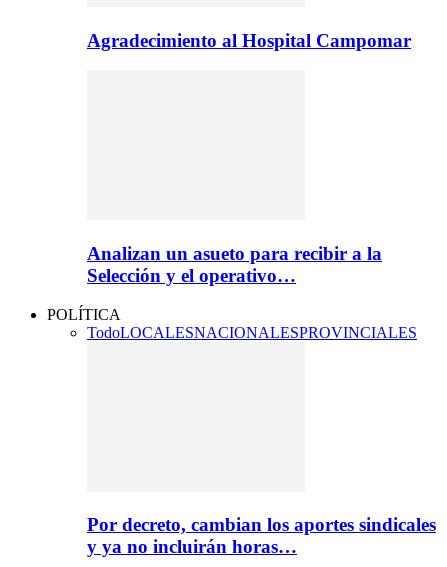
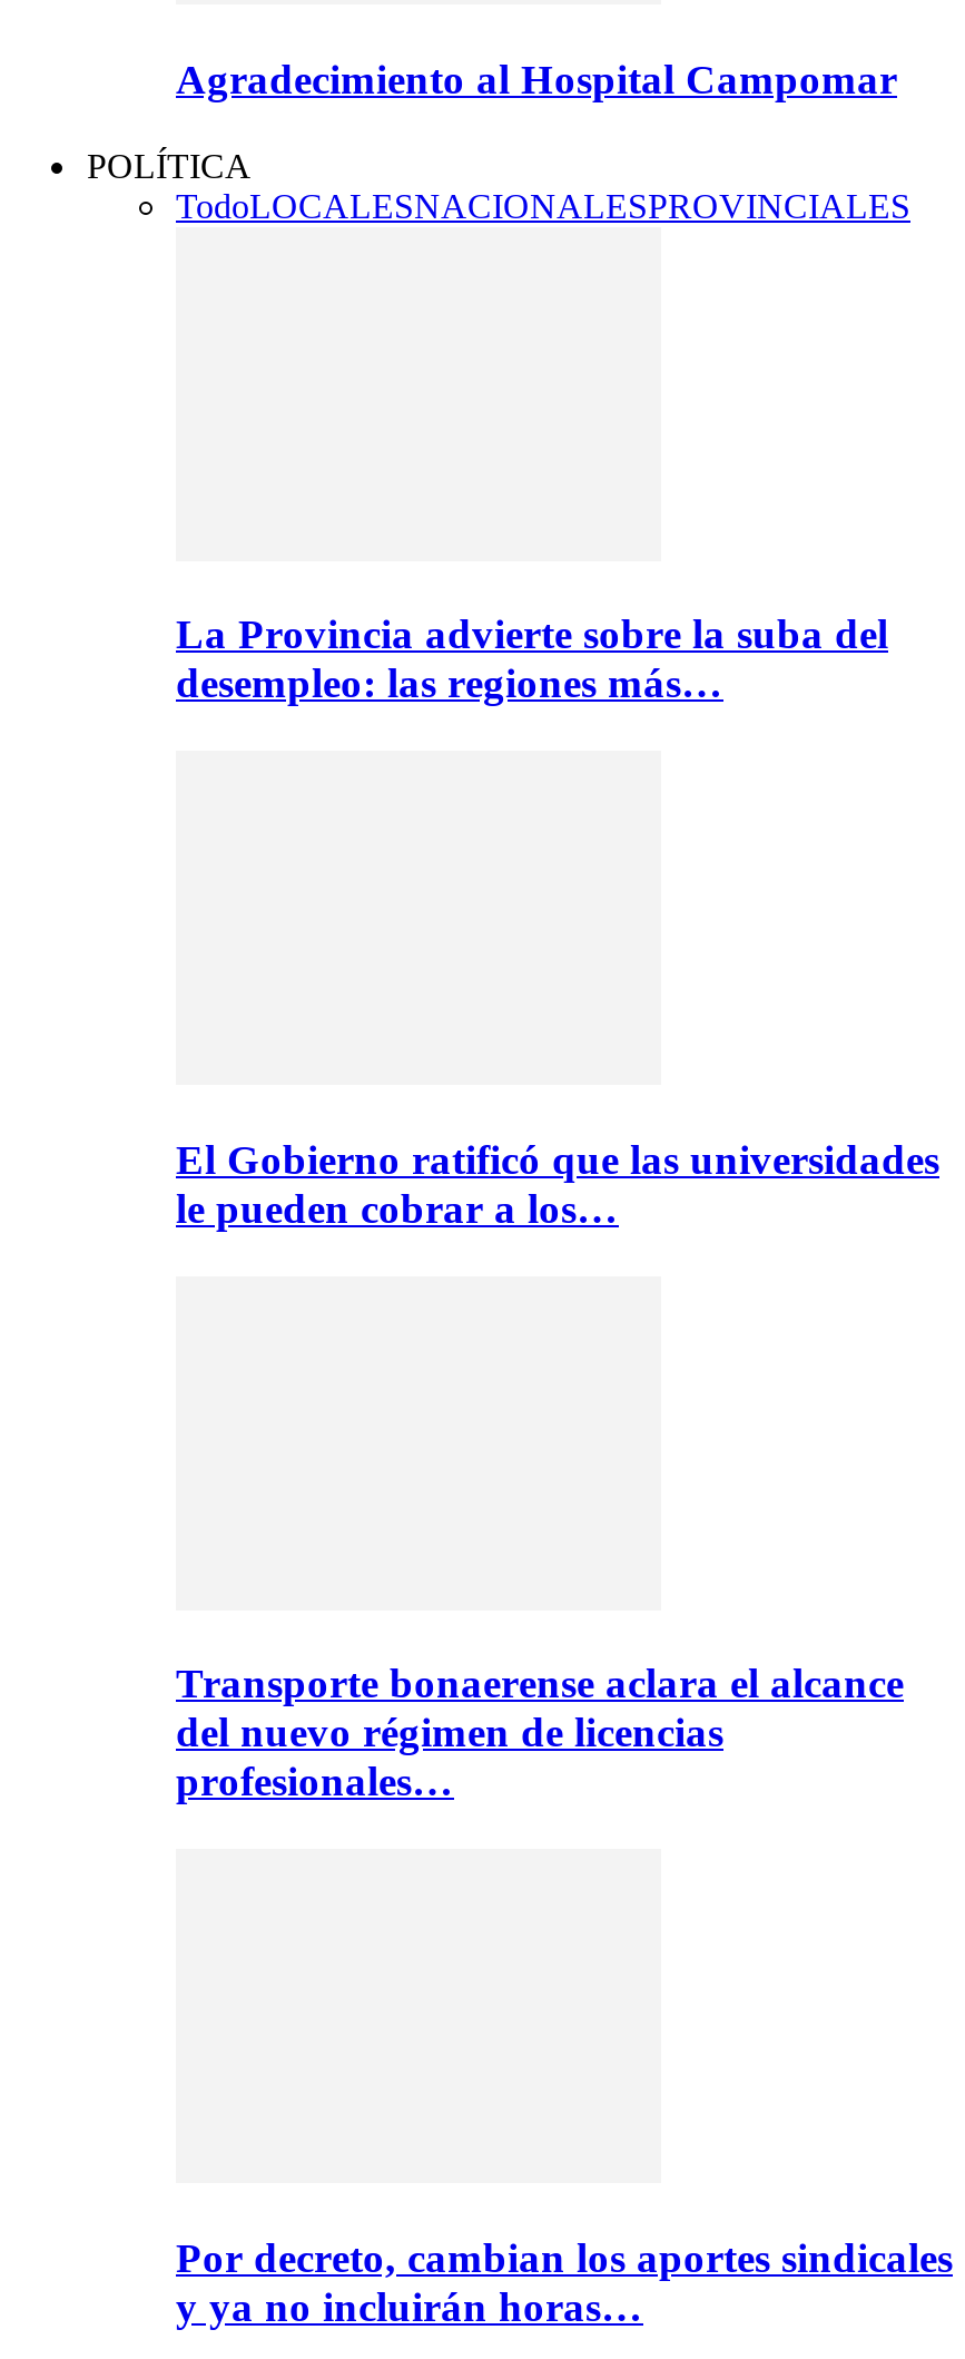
- Analizan un asueto para recibir a la
- Selección y el operativo…

moved up: POLÍTICA | TodoLOCALESNACIONALESPROVINCIALES

+ La Provincia advierte sobre la suba del
+ desempleo: las regiones más…

+ El Gobierno ratificó que las universidades
+ le pueden cobrar a los…

+ Transporte bonaerense aclara el alcance
+ del nuevo régimen de licencias
+ profesionales…
